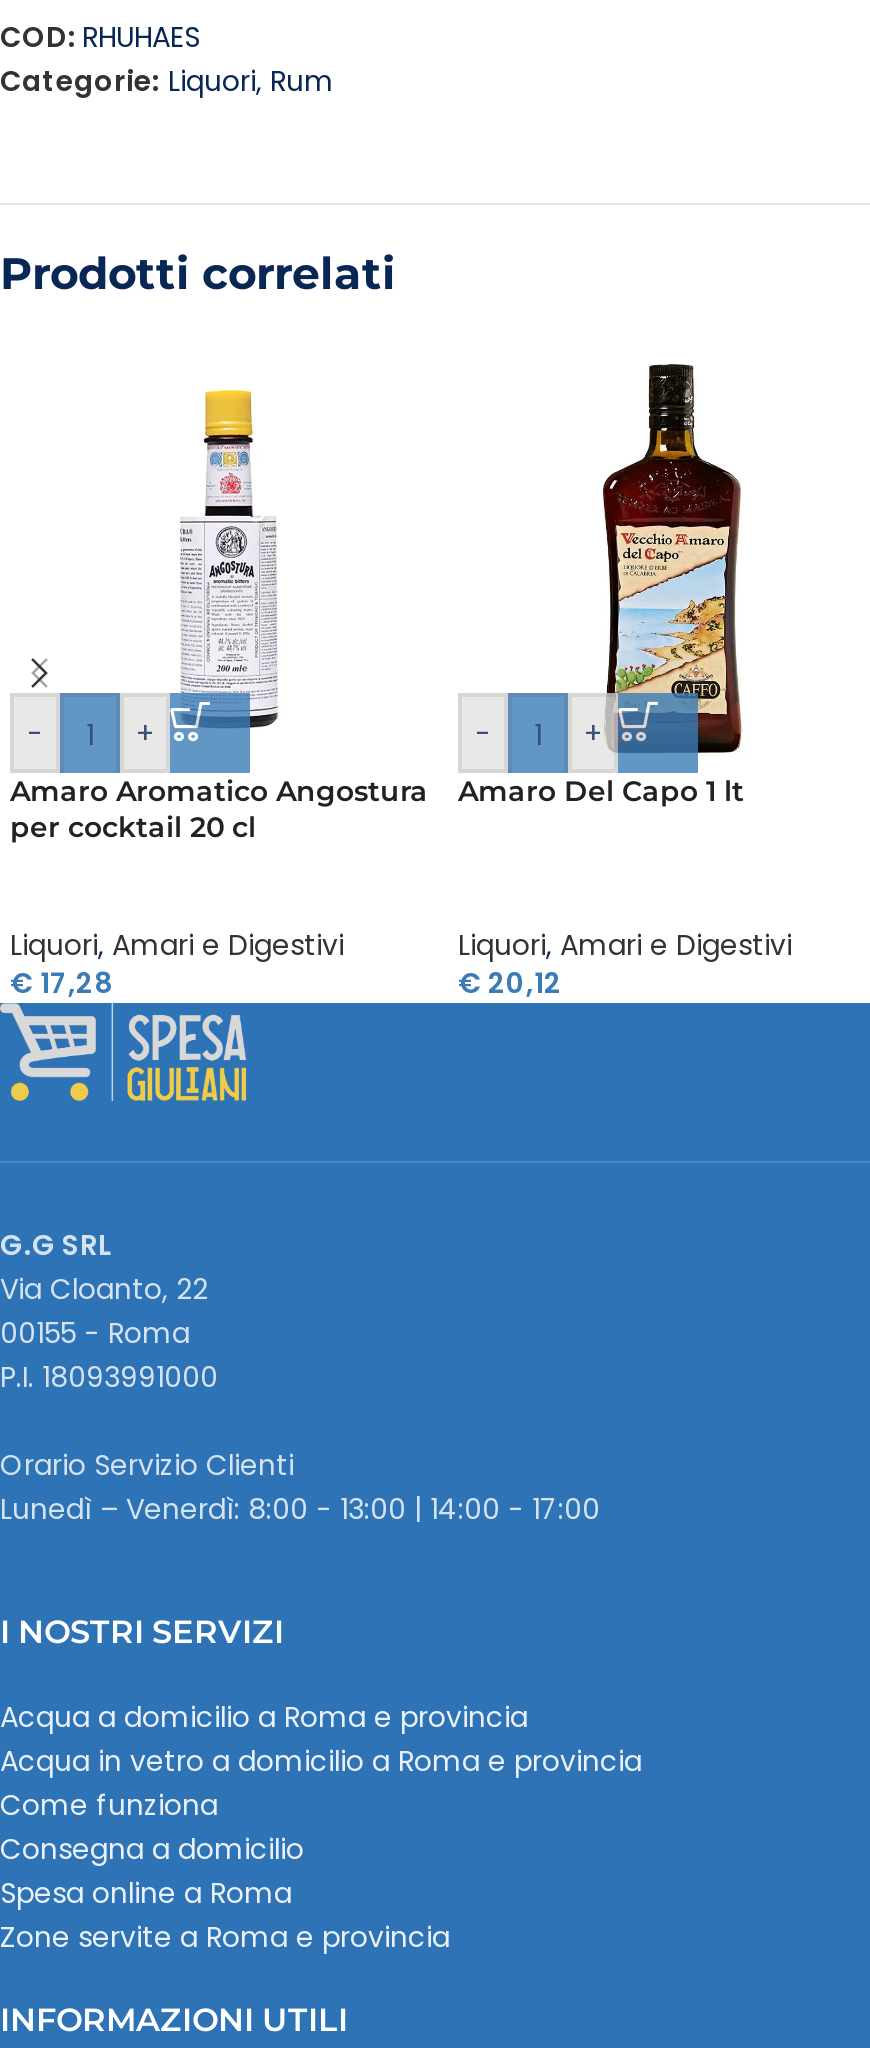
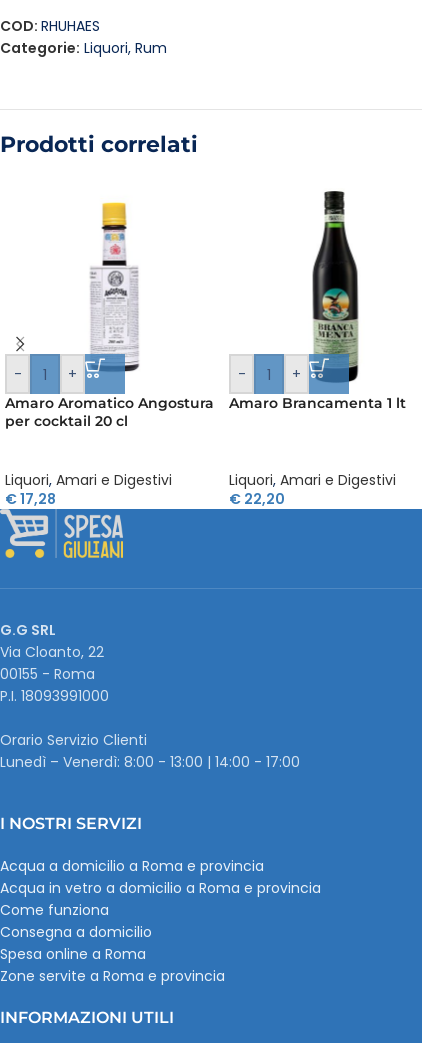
- [image]
- Amaro Del Capo 1 lt
+ [image]
+ Amaro Brancamenta 1 lt

- €20,12
+ €22,20
